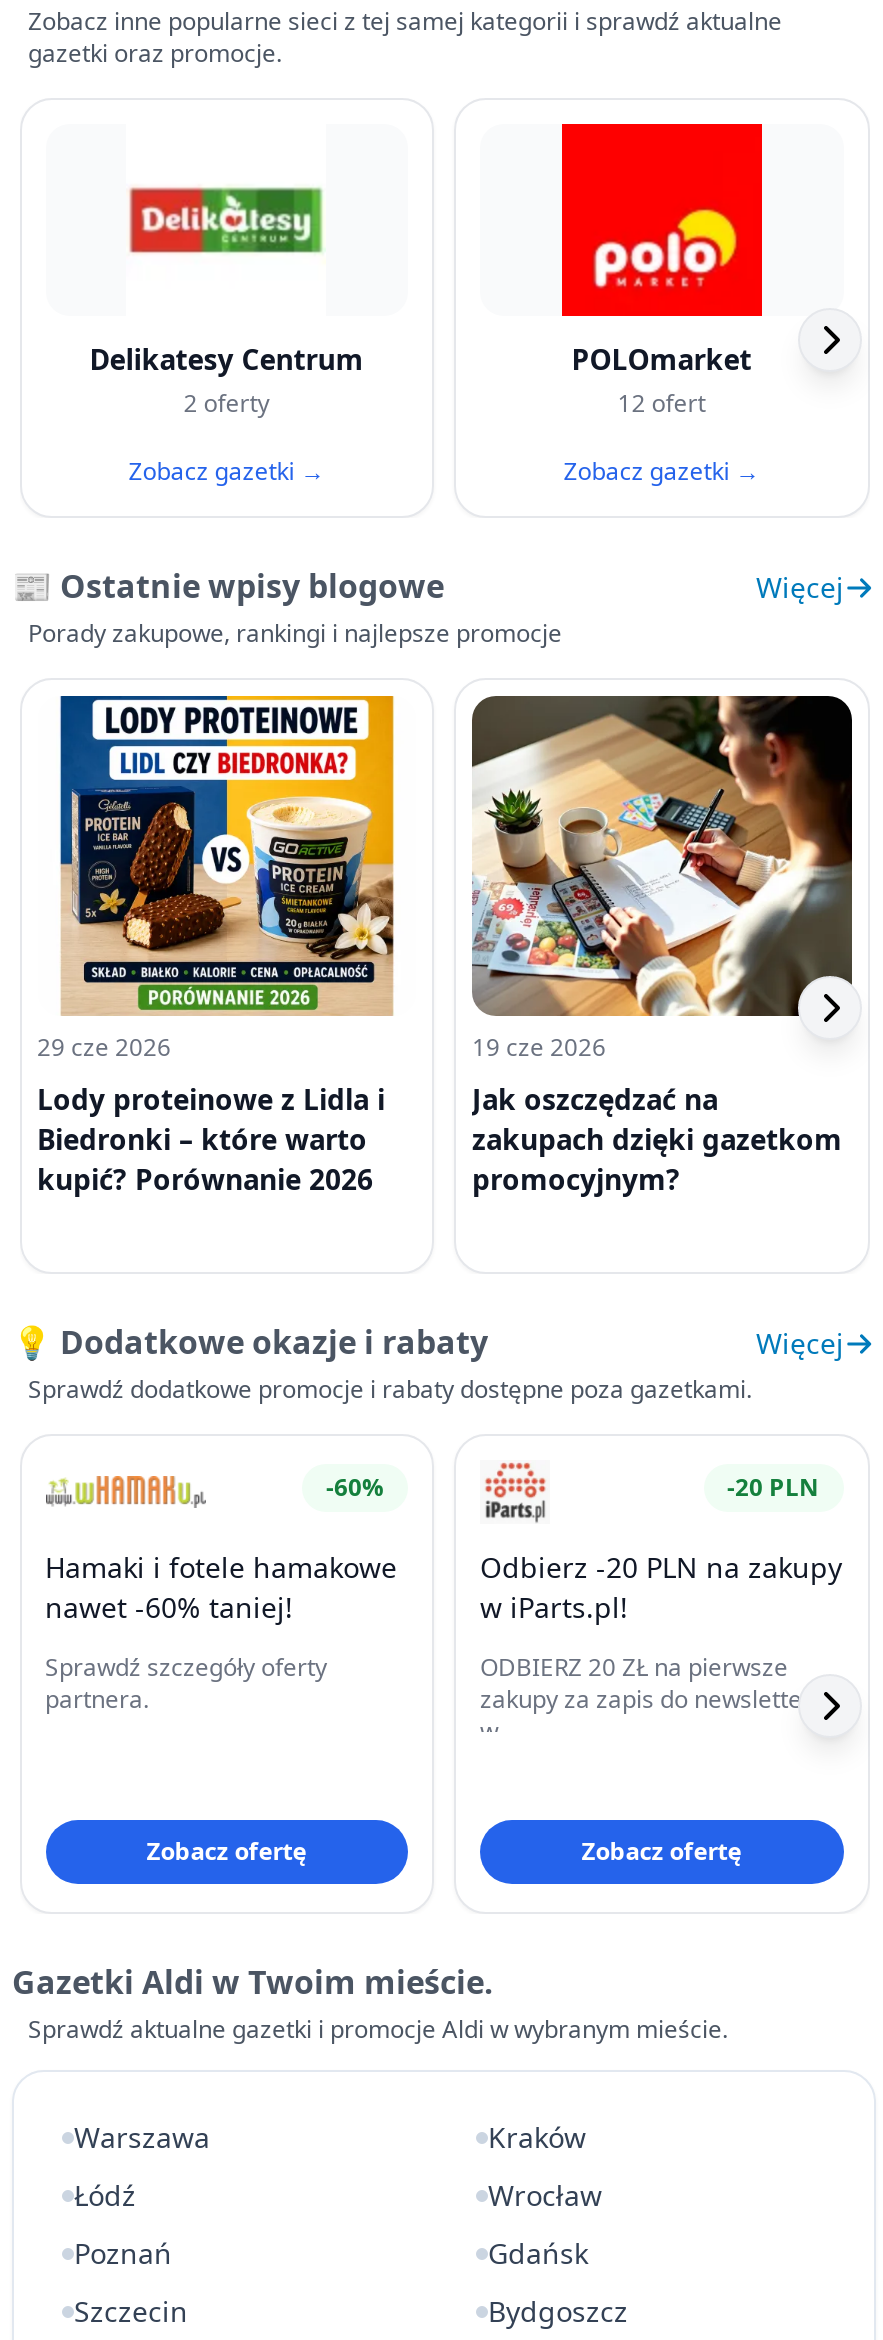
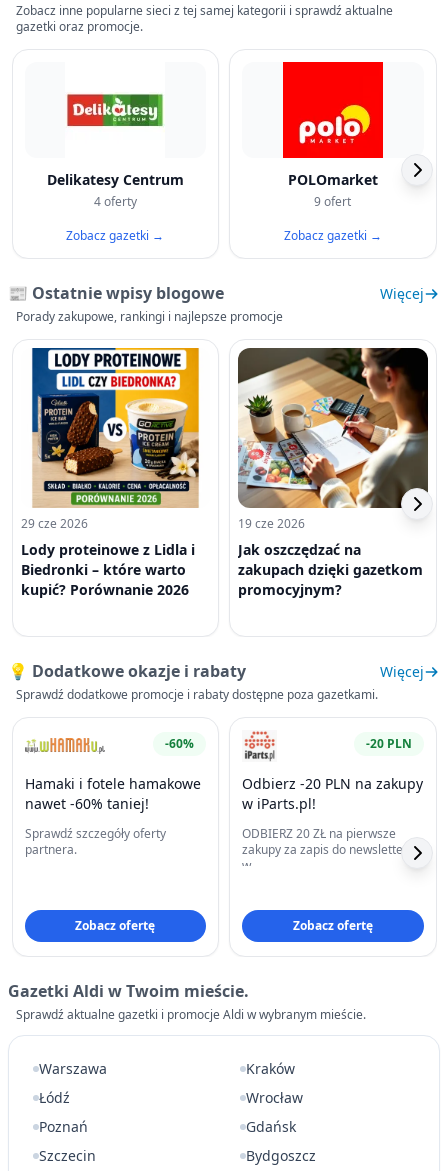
- 2 oferty
+ 4 oferty

- 12 ofert
+ 9 ofert
